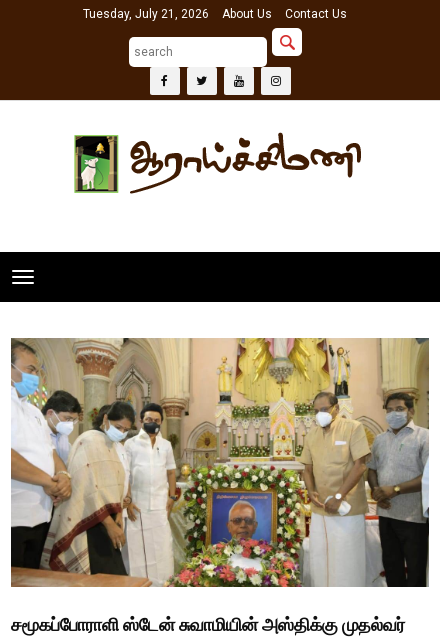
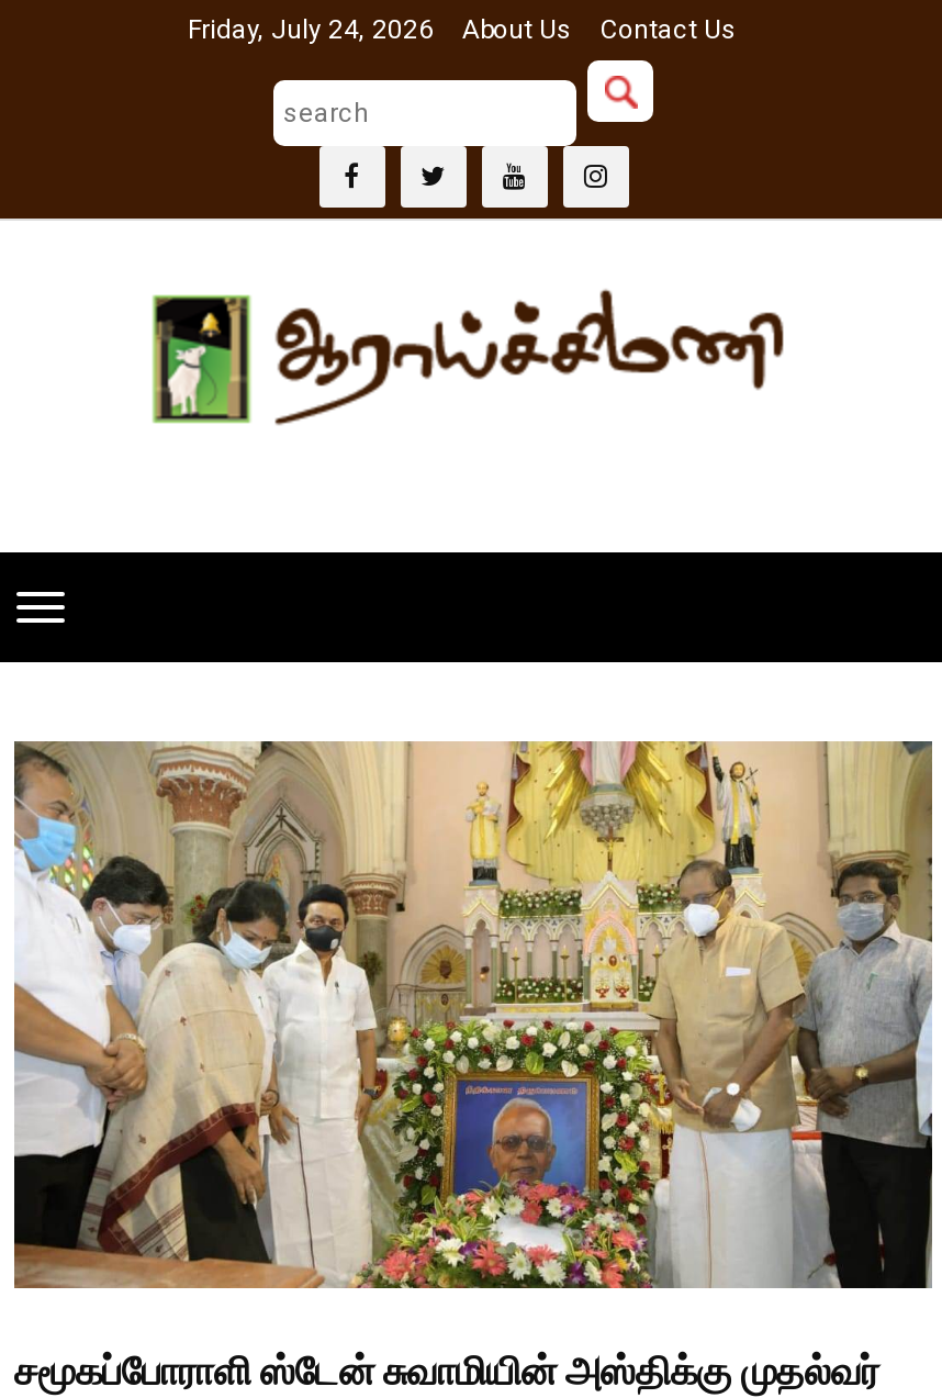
- Tuesday, July 21, 2026 About Us Contact Us
+ Friday, July 24, 2026 About Us Contact Us
